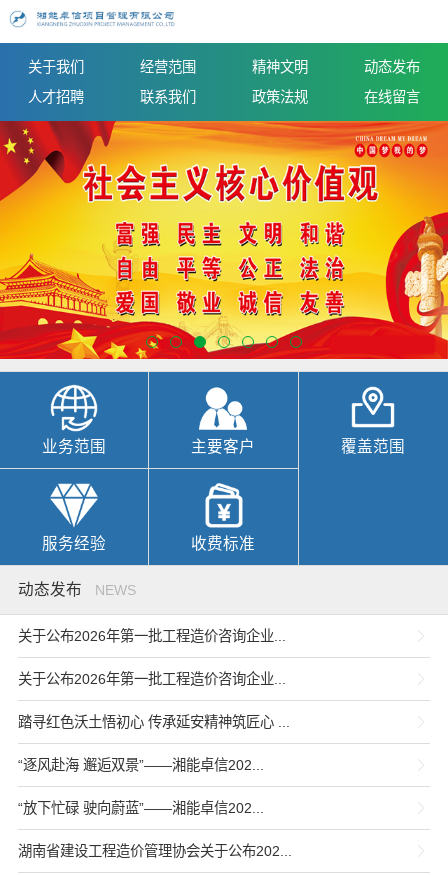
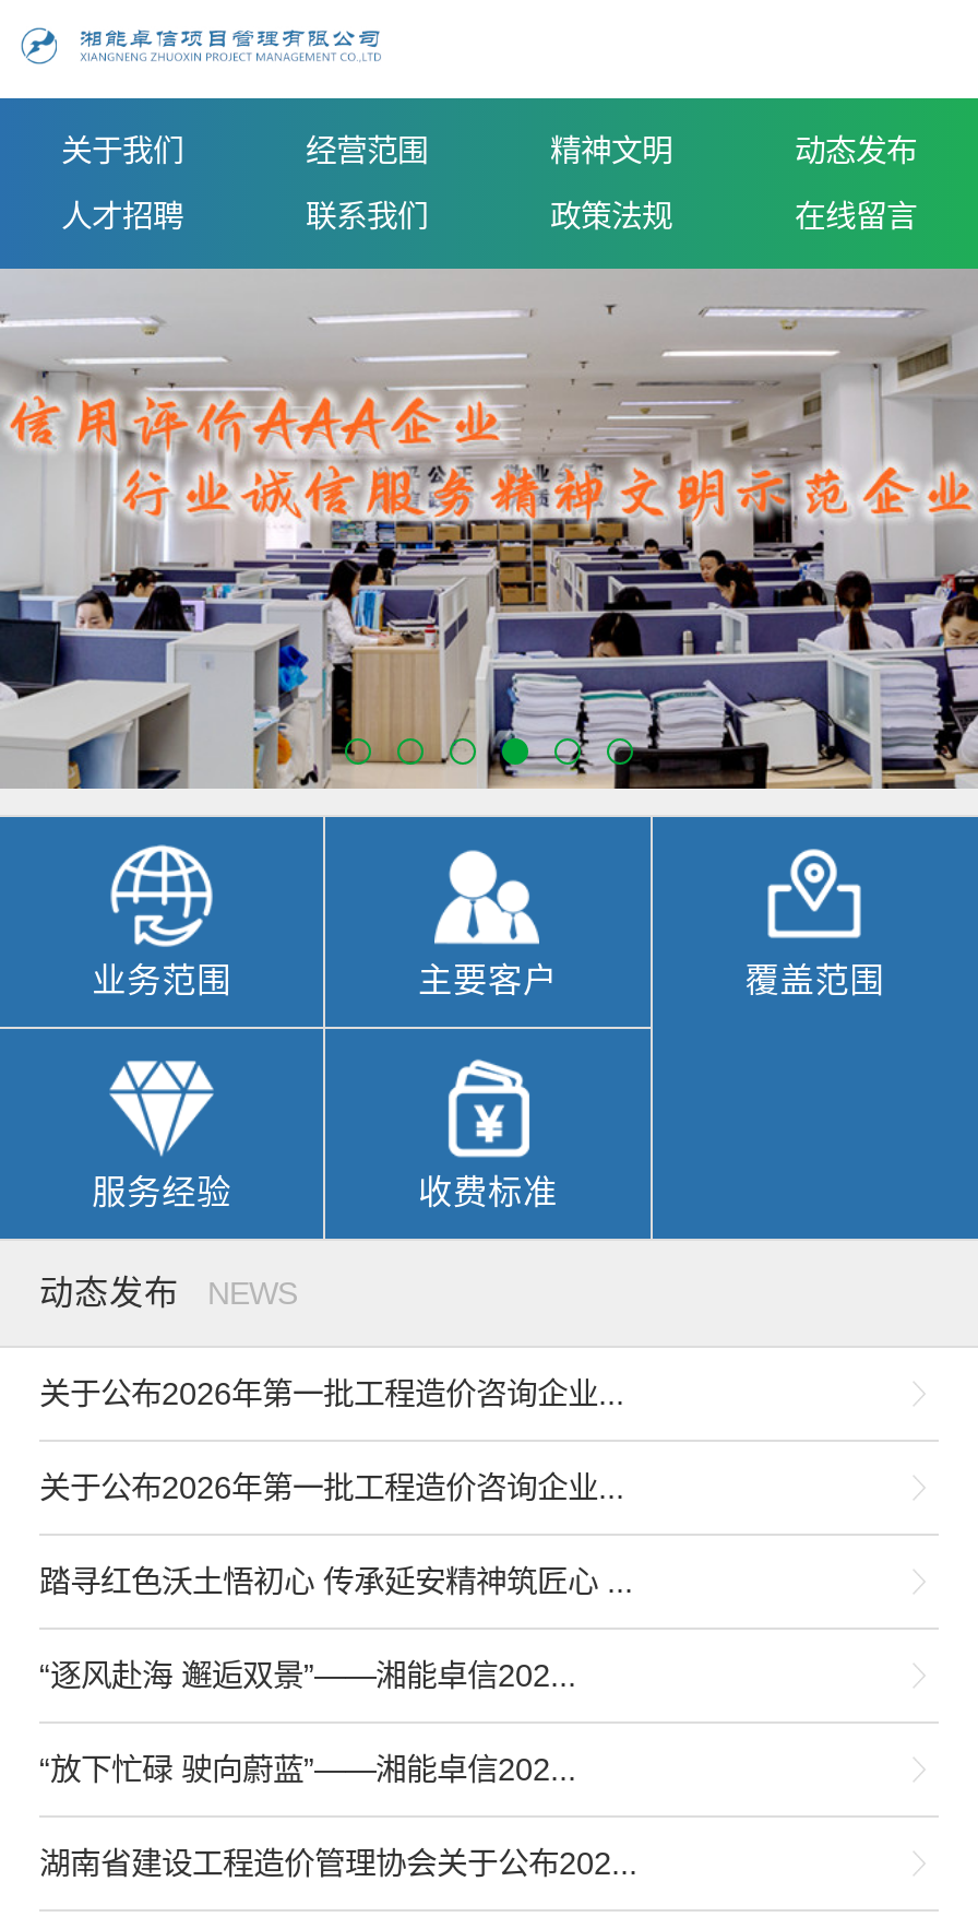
- [image]
+ [image]
